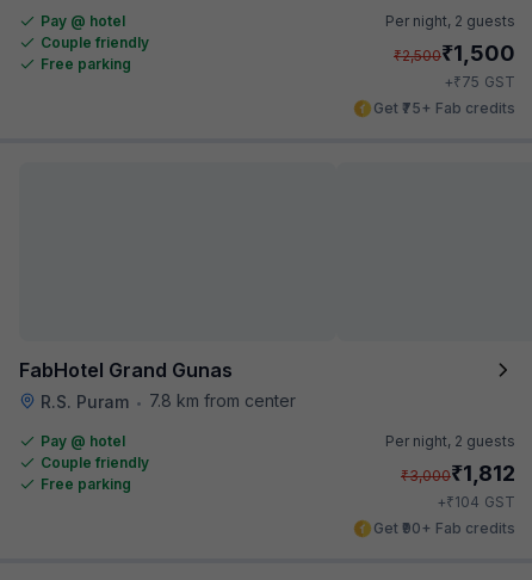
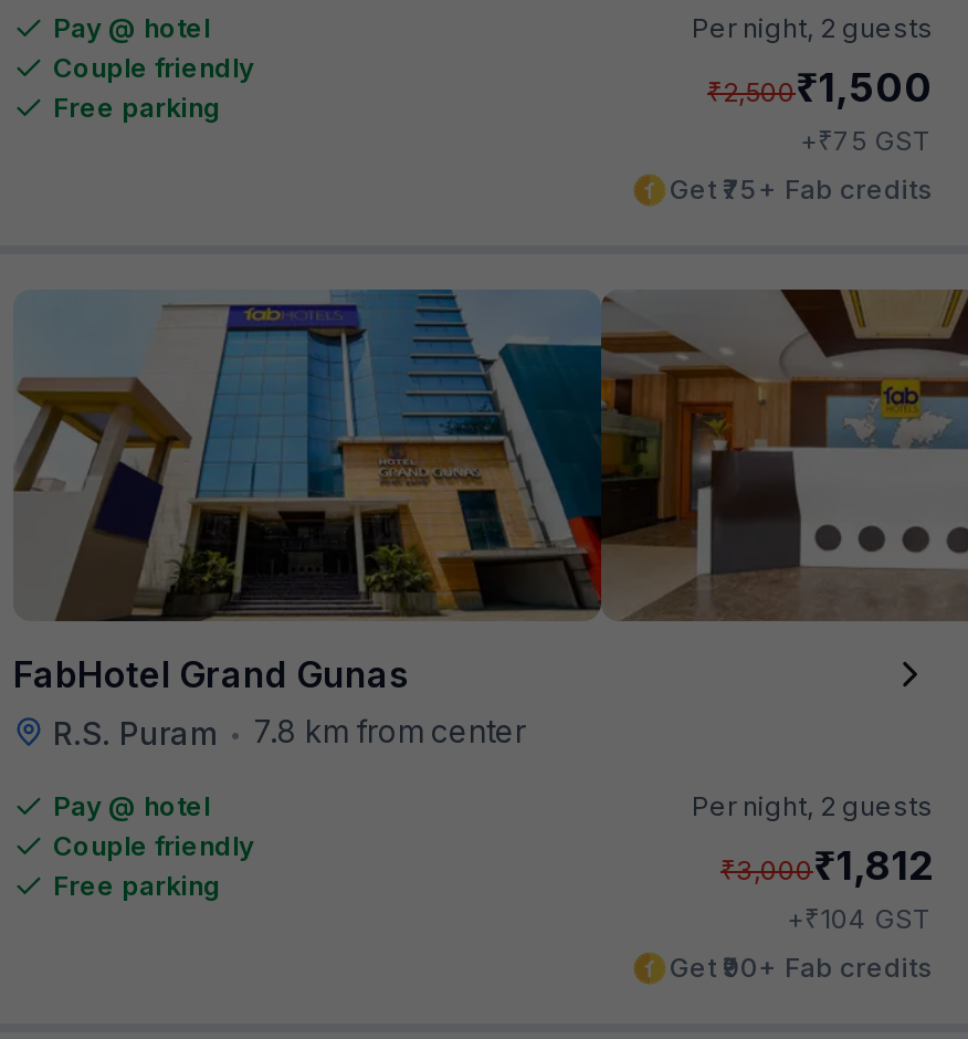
+ [image]
